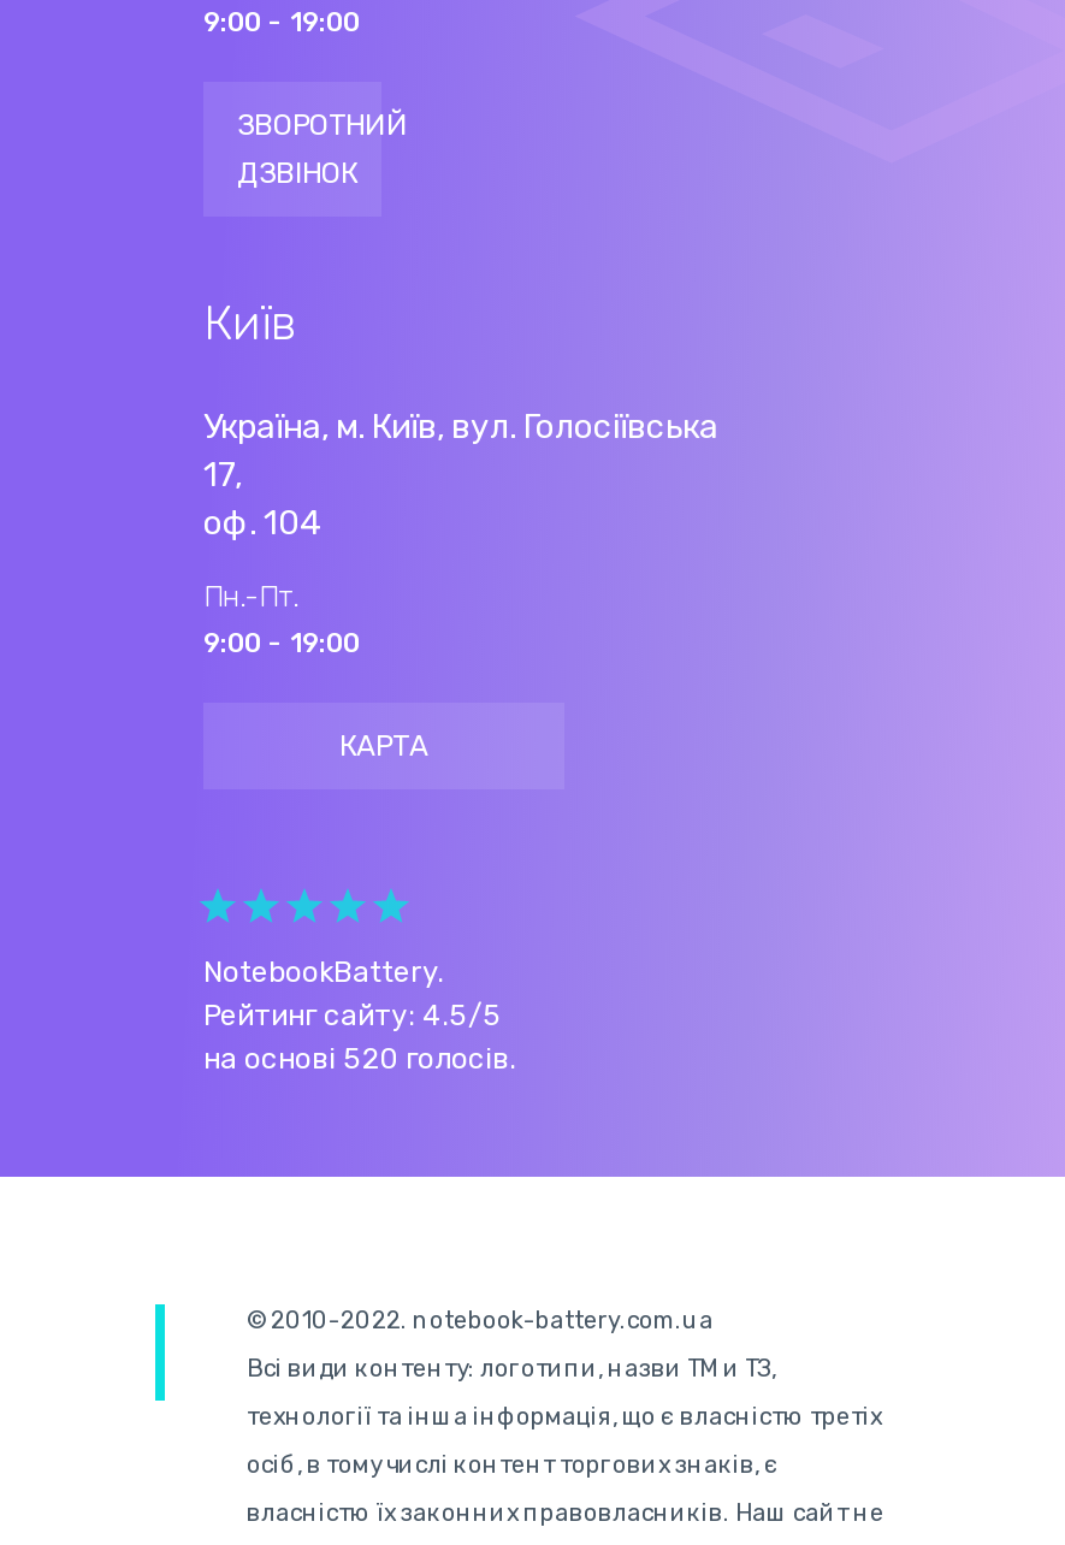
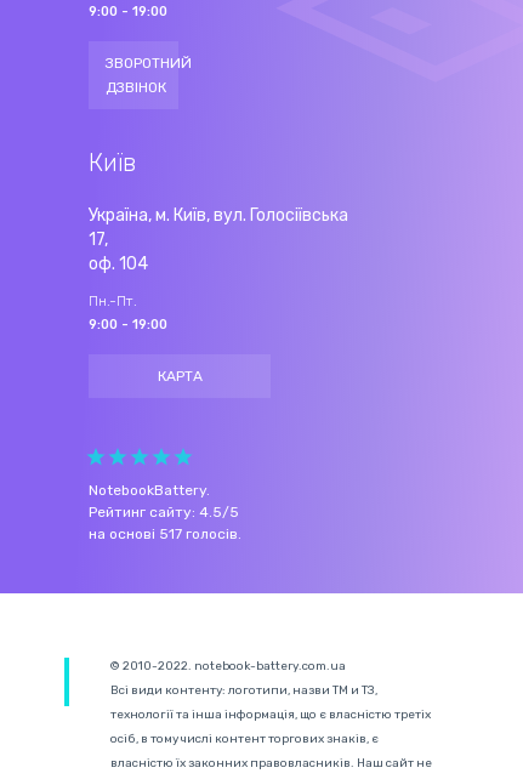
- на основі 520 голосів.
+ на основі 517 голосів.
